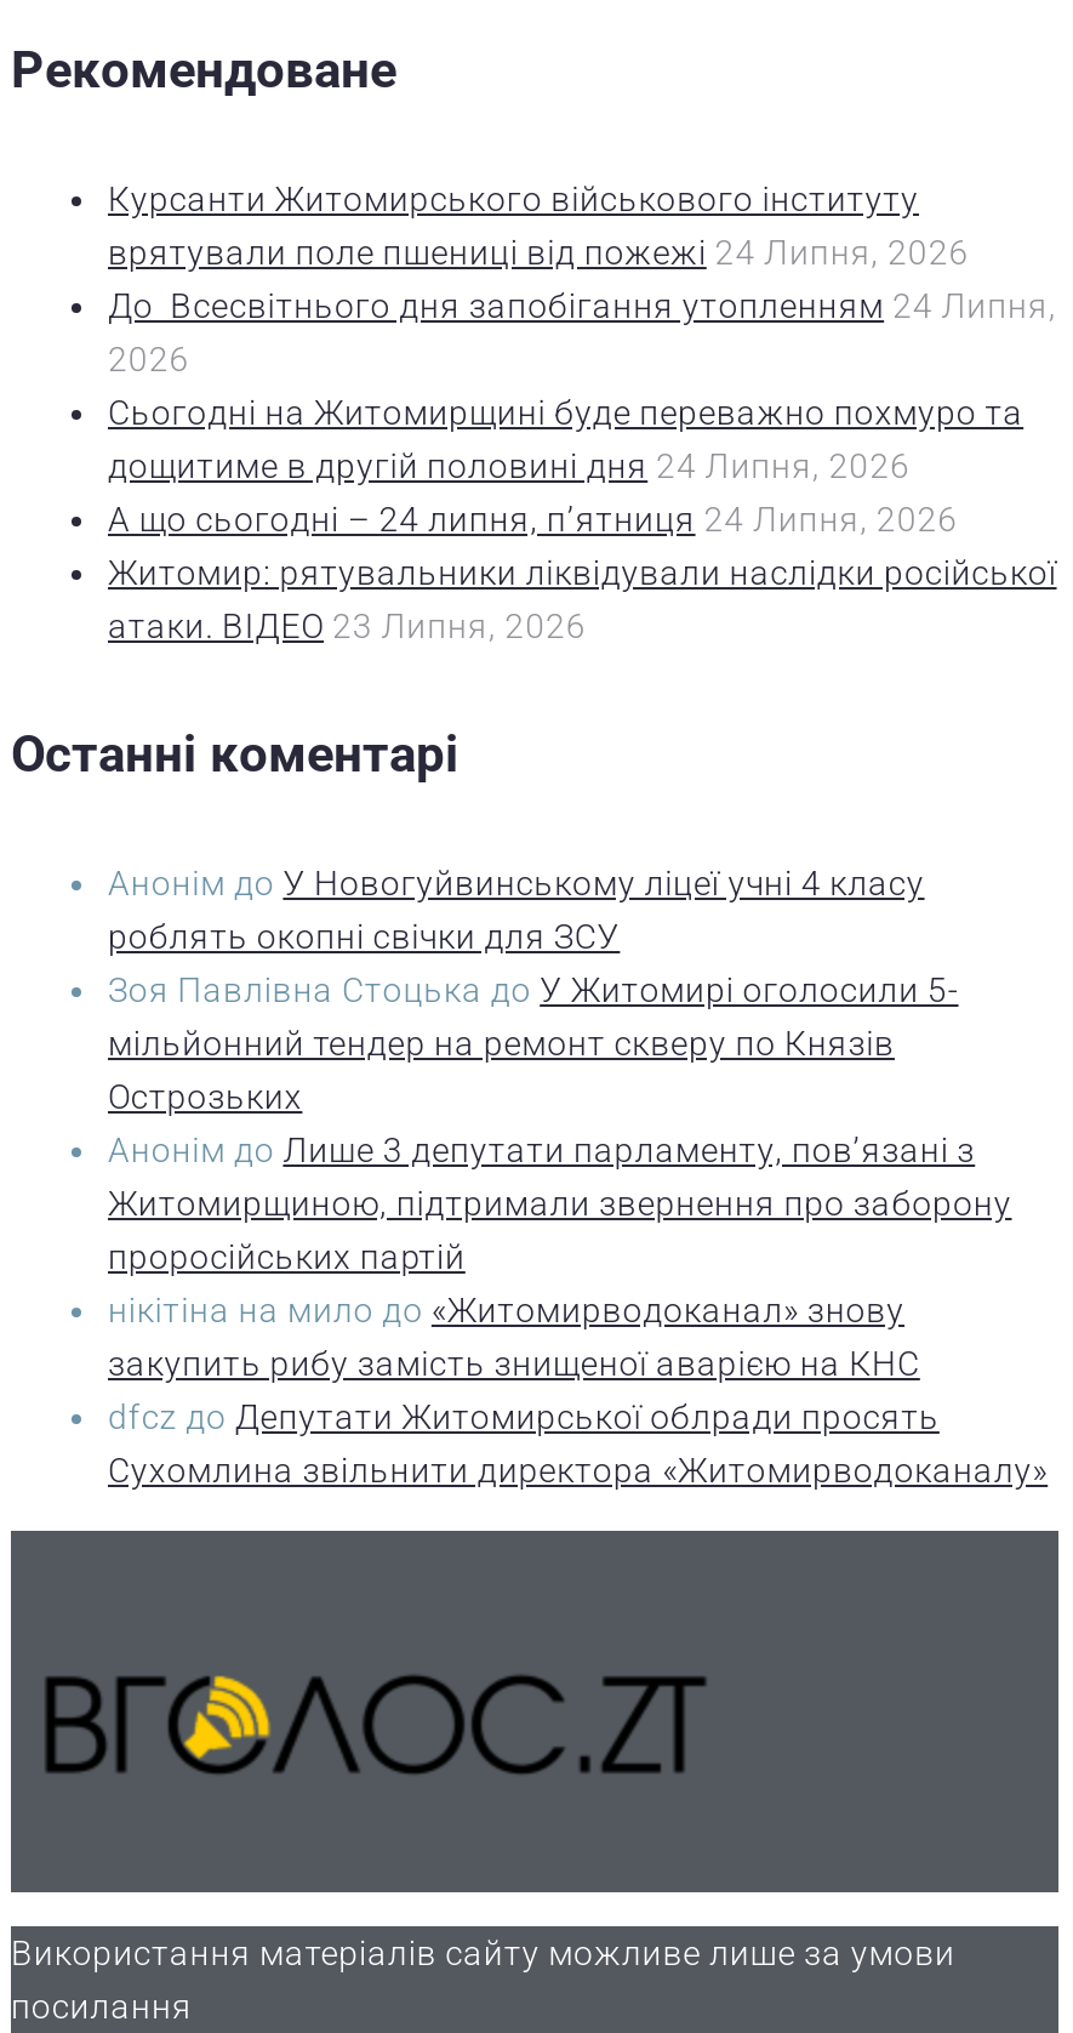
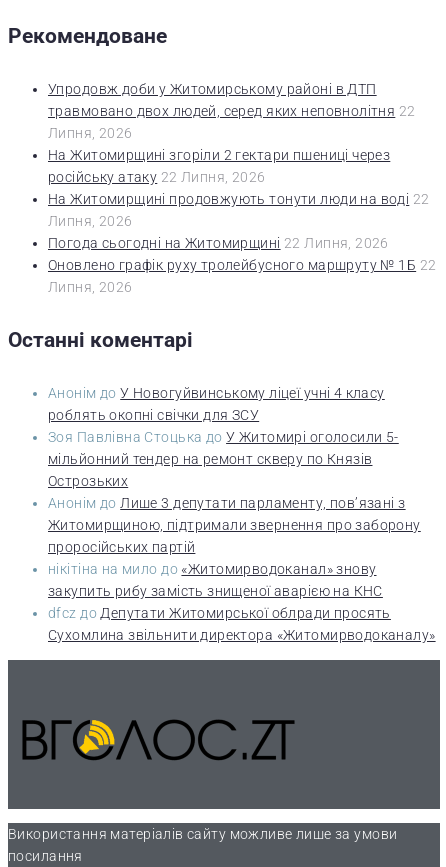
- Курсанти Житомирського військового інституту
- врятували поле пшениці від пожежі 24 Липня, 2026
- До Всесвітнього дня запобігання утопленням 24 Липня,
- 2026
- Сьогодні на Житомирщині буде переважно похмуро та
- дощитиме в другій половині дня 24 Липня, 2026
- А що сьогодні – 24 липня, пʼятниця 24 Липня, 2026
- Житомир: рятувальники ліквідували наслідки російської
- атаки. ВІДЕО 23 Липня, 2026
+ Упродовж доби у Житомирському районі в ДТП
+ травмовано двох людей, серед яких неповнолітня 22
+ Липня, 2026
+ На Житомирщині згоріли 2 гектари пшениці через
+ російську атаку 22 Липня, 2026
+ На Житомирщині продовжують тонути люди на воді 22
+ Липня, 2026
+ Погода сьогодні на Житомирщині 22 Липня, 2026
+ Оновлено графік руху тролейбусного маршруту № 1Б 22
+ Липня, 2026
